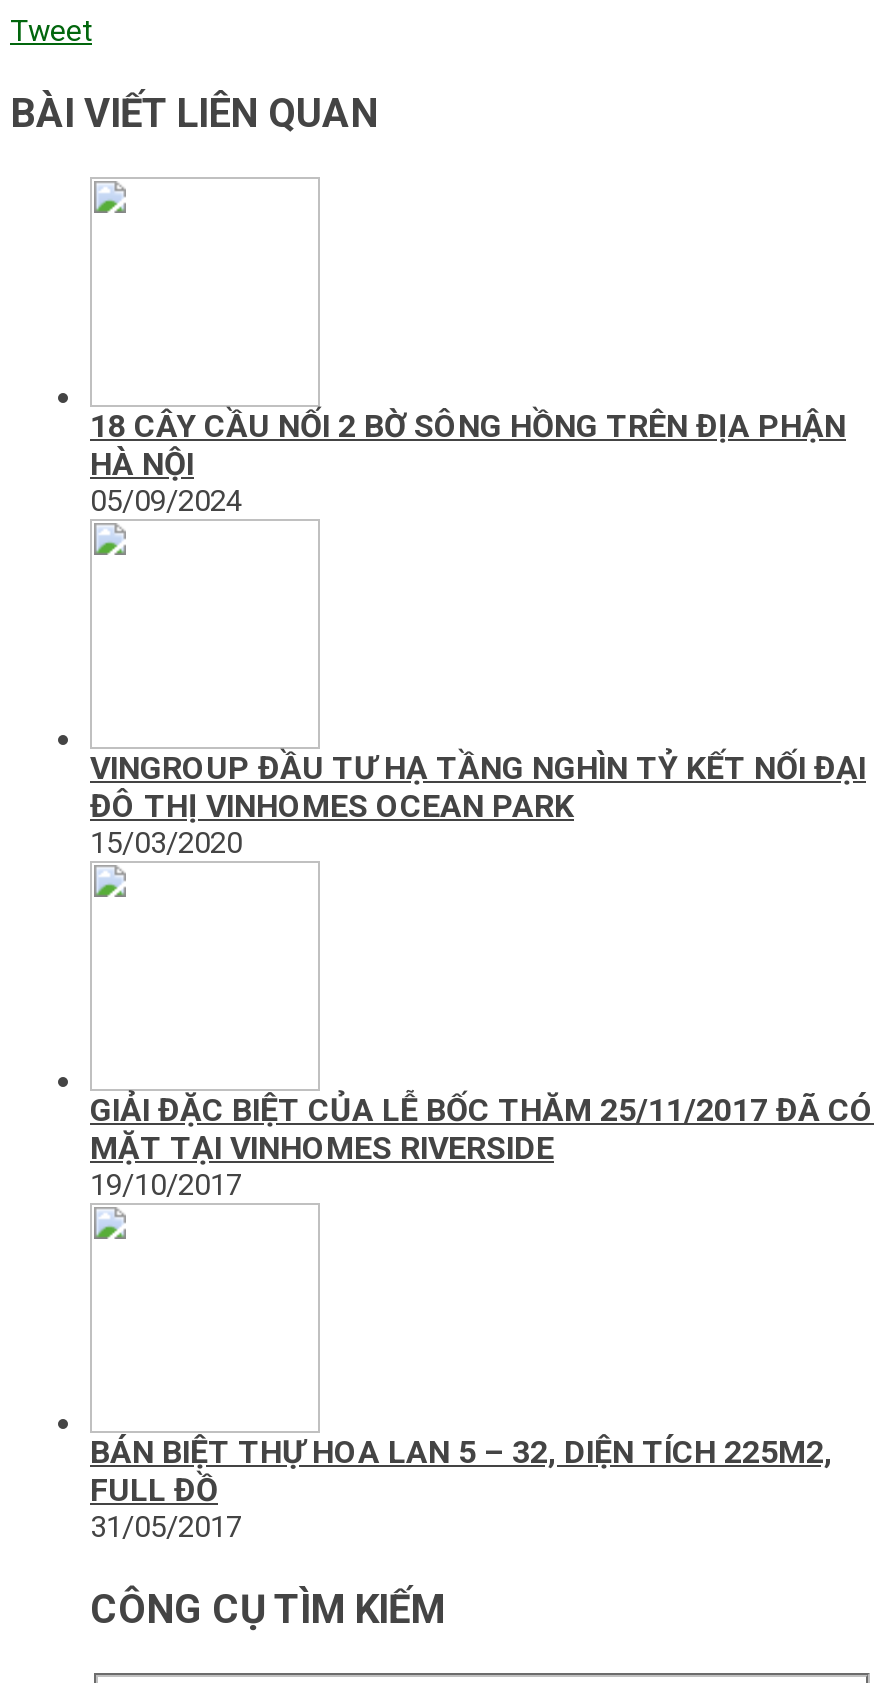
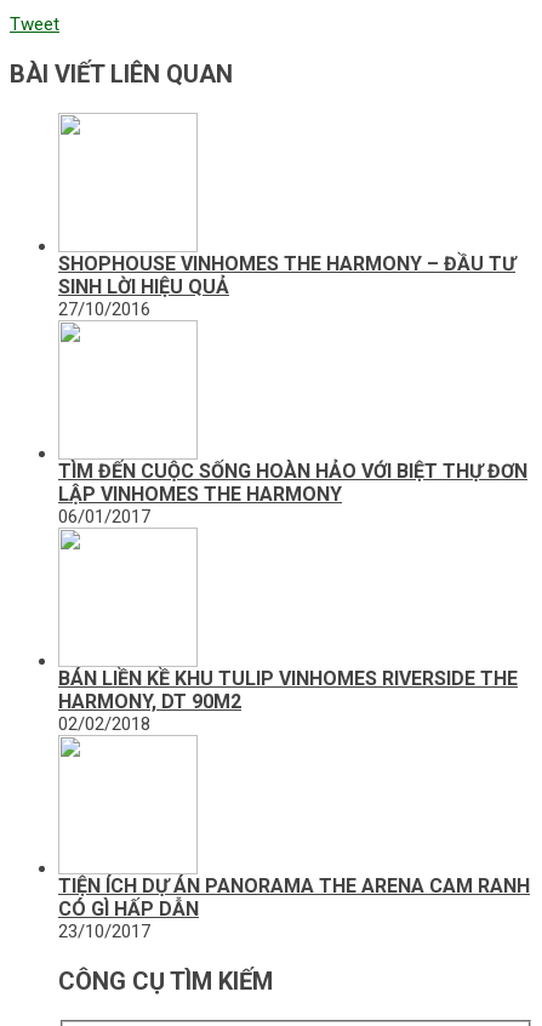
- 18 CÂY CẦU NỐI 2 BỜ SÔNG HỒNG TRÊN ĐỊA PHẬN
- HÀ NỘI
- 05/09/2024
+ SHOPHOUSE VINHOMES THE HARMONY – ĐẦU TƯ
+ SINH LỜI HIỆU QUẢ
+ 27/10/2016

- VINGROUP ĐẦU TƯ HẠ TẦNG NGHÌN TỶ KẾT NỐI ĐẠI
- ĐÔ THỊ VINHOMES OCEAN PARK
- 15/03/2020
+ TÌM ĐẾN CUỘC SỐNG HOÀN HẢO VỚI BIỆT THỰ ĐƠN
+ LẬP VINHOMES THE HARMONY
+ 06/01/2017

- GIẢI ĐẶC BIỆT CỦA LỄ BỐC THĂM 25/11/2017 ĐÃ CÓ
- MẶT TẠI VINHOMES RIVERSIDE
- 19/10/2017
+ BÁN LIỀN KỀ KHU TULIP VINHOMES RIVERSIDE THE
+ HARMONY, DT 90M2
+ 02/02/2018

- BÁN BIỆT THỰ HOA LAN 5 – 32, DIỆN TÍCH 225M2,
- FULL ĐỒ
- 31/05/2017
+ TIỆN ÍCH DỰ ÁN PANORAMA THE ARENA CAM RANH
+ CÓ GÌ HẤP DẪN
+ 23/10/2017
